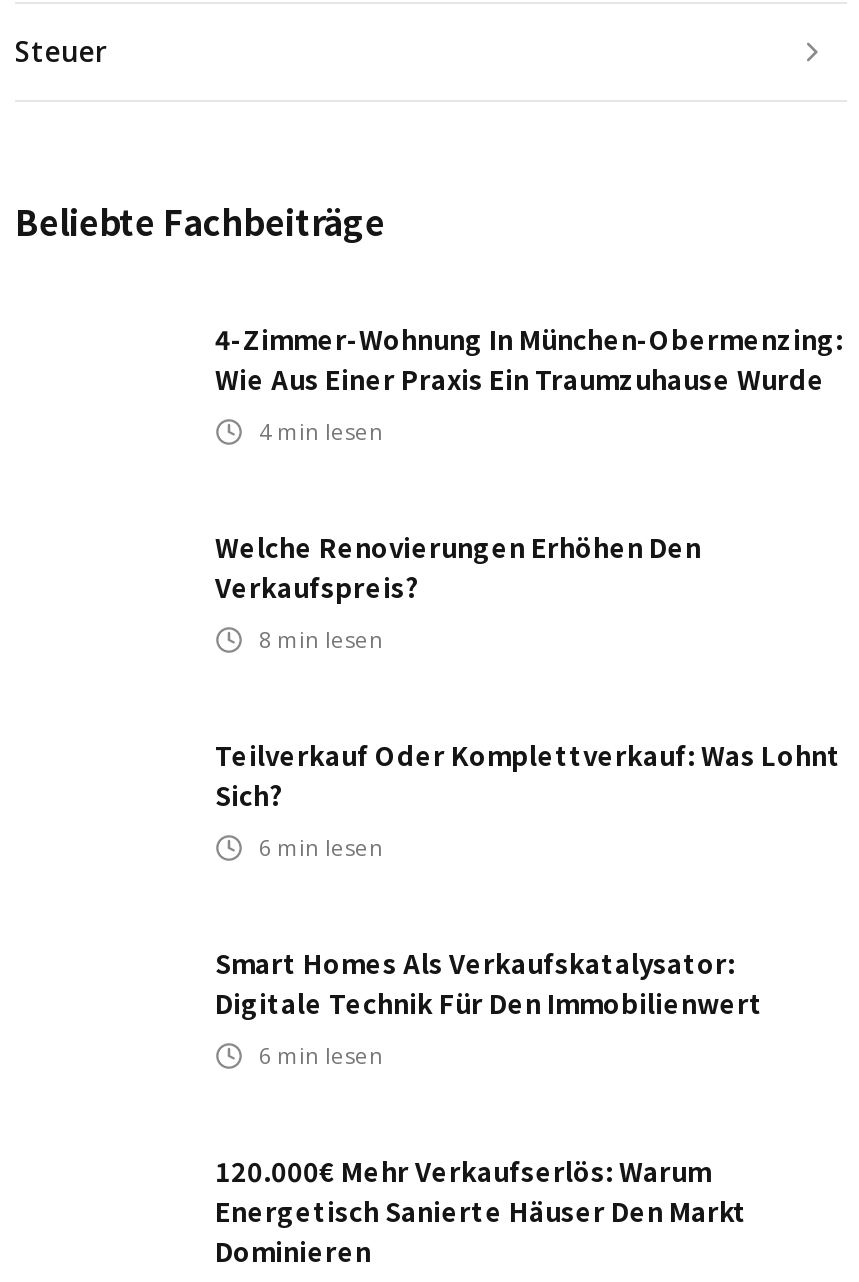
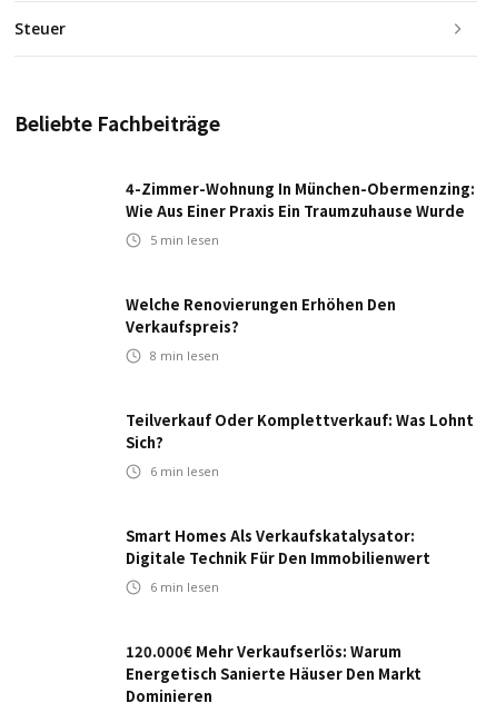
- 4 min lesen
+ 5 min lesen
